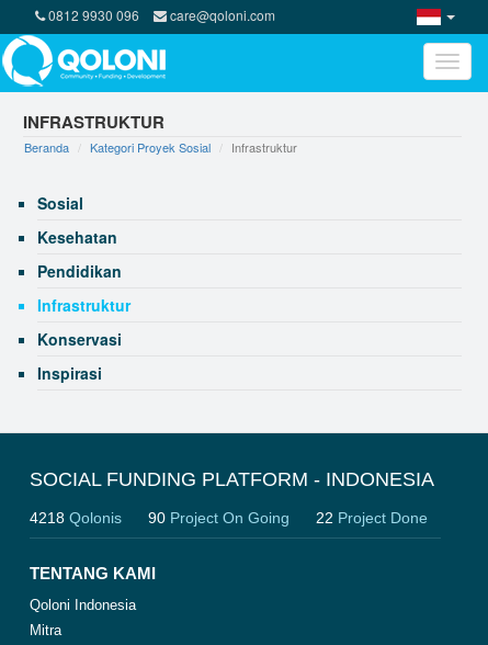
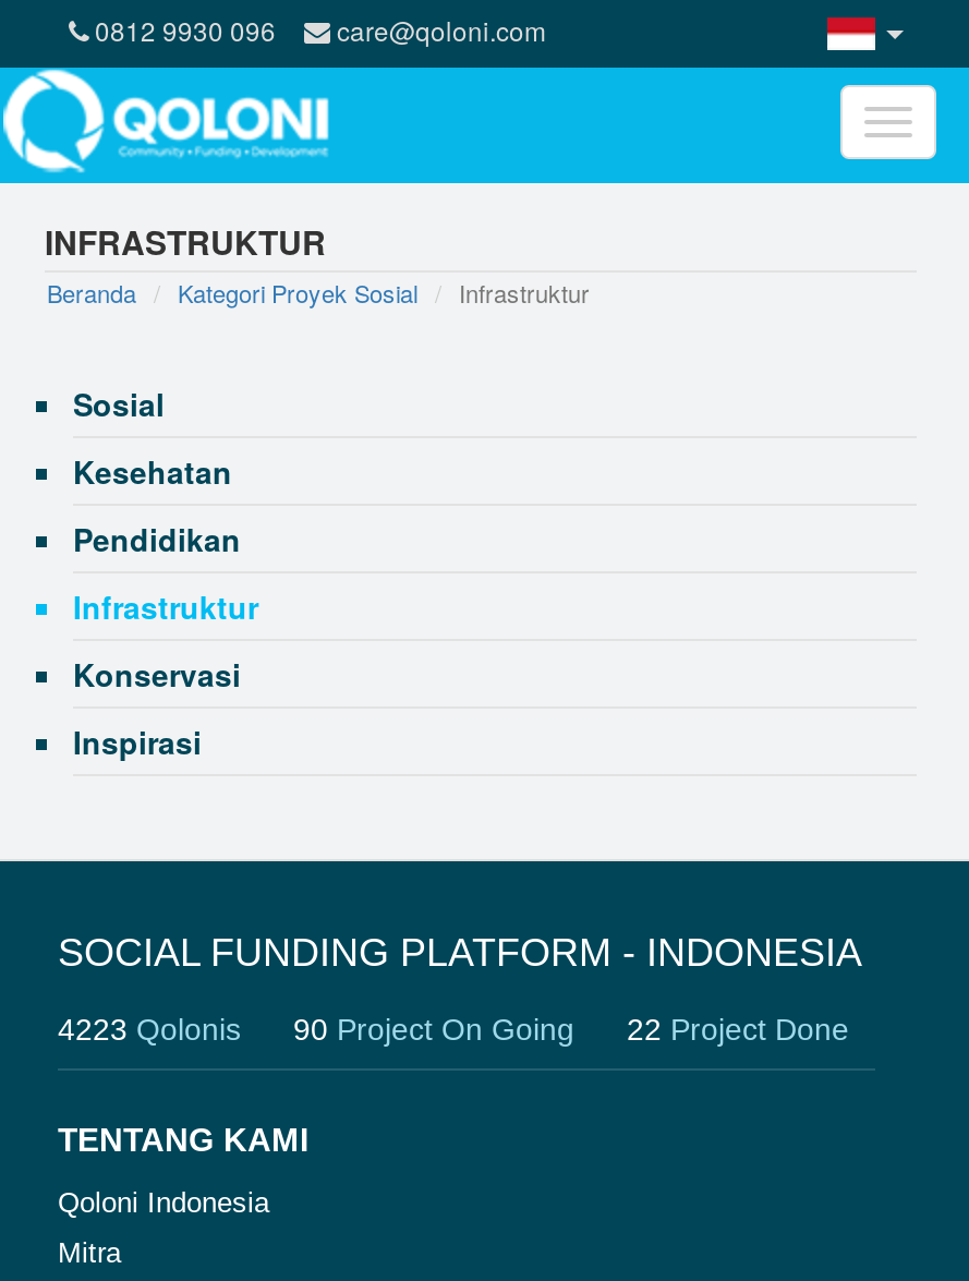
- 4218 Qolonis 90 Project On Going 22 Project Done
+ 4223 Qolonis 90 Project On Going 22 Project Done
